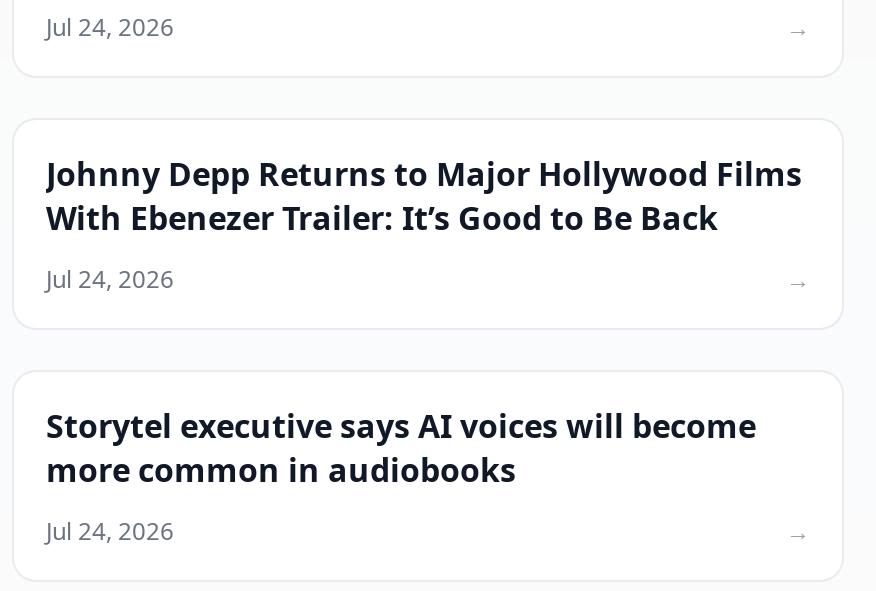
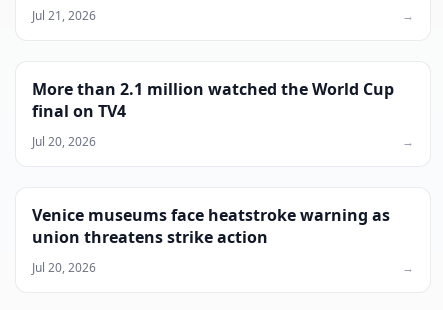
- Jul 24, 2026
+ Jul 21, 2026

- Johnny Depp Returns to Major Hollywood Films
- With Ebenezer Trailer: It’s Good to Be Back
+ More than 2.1 million watched the World Cup
+ final on TV4

- Jul 24, 2026
+ Jul 20, 2026

- Storytel executive says AI voices will become
- more common in audiobooks
+ Venice museums face heatstroke warning as
+ union threatens strike action

- Jul 24, 2026
+ Jul 20, 2026
